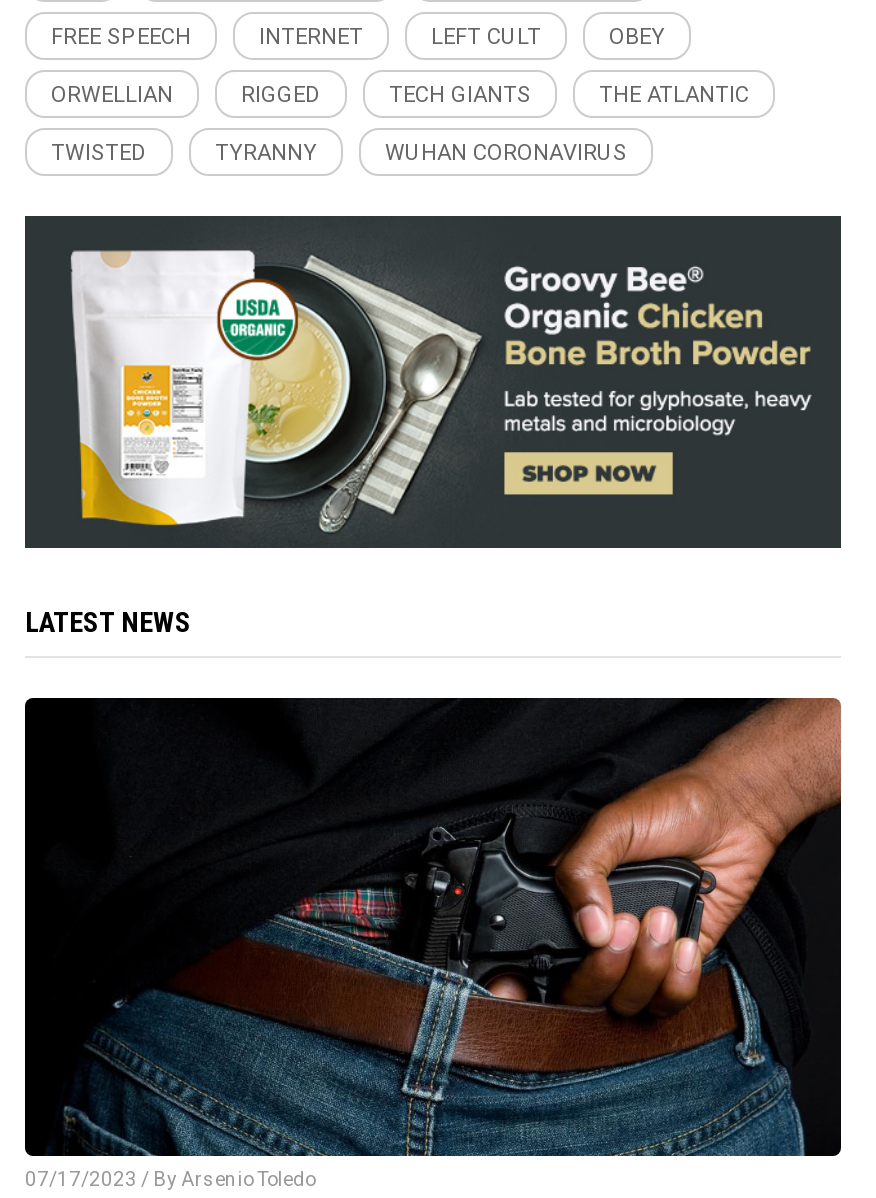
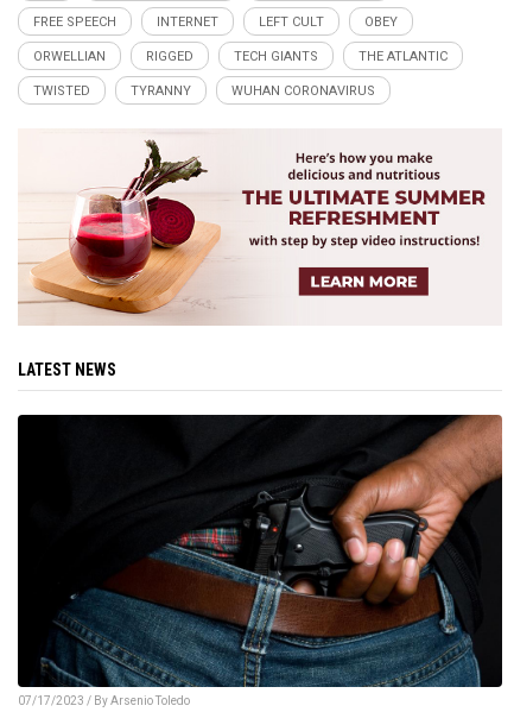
- [image]
+ [image]
